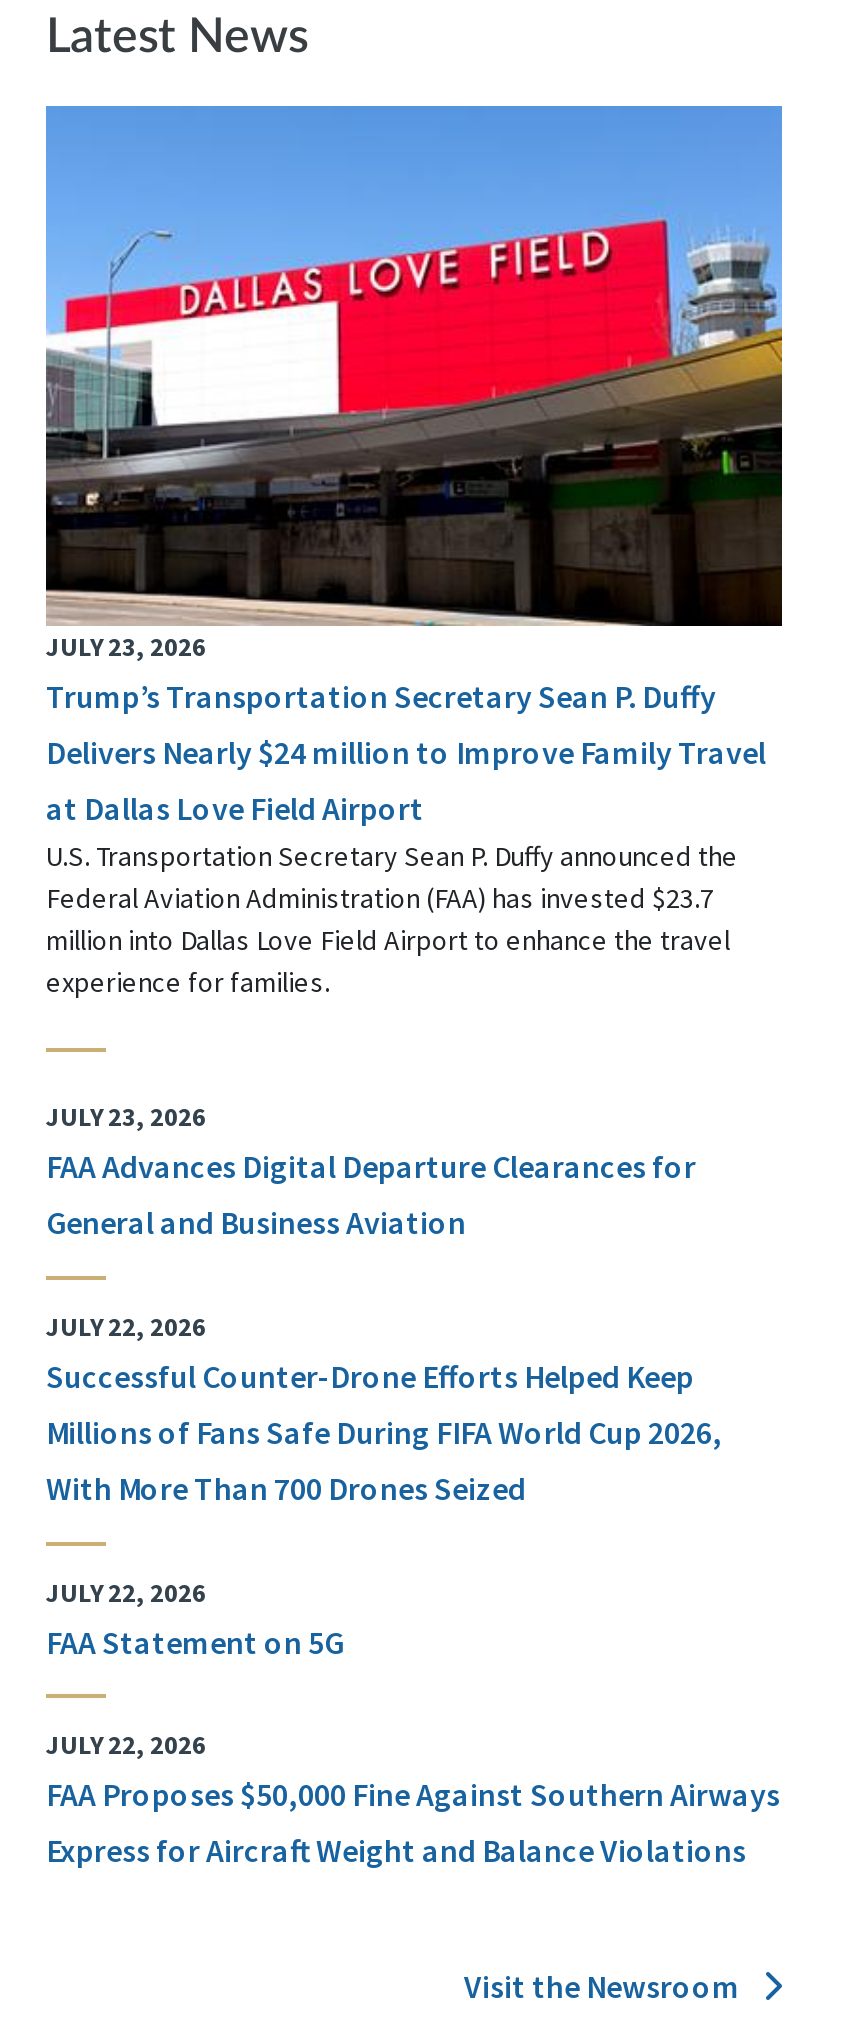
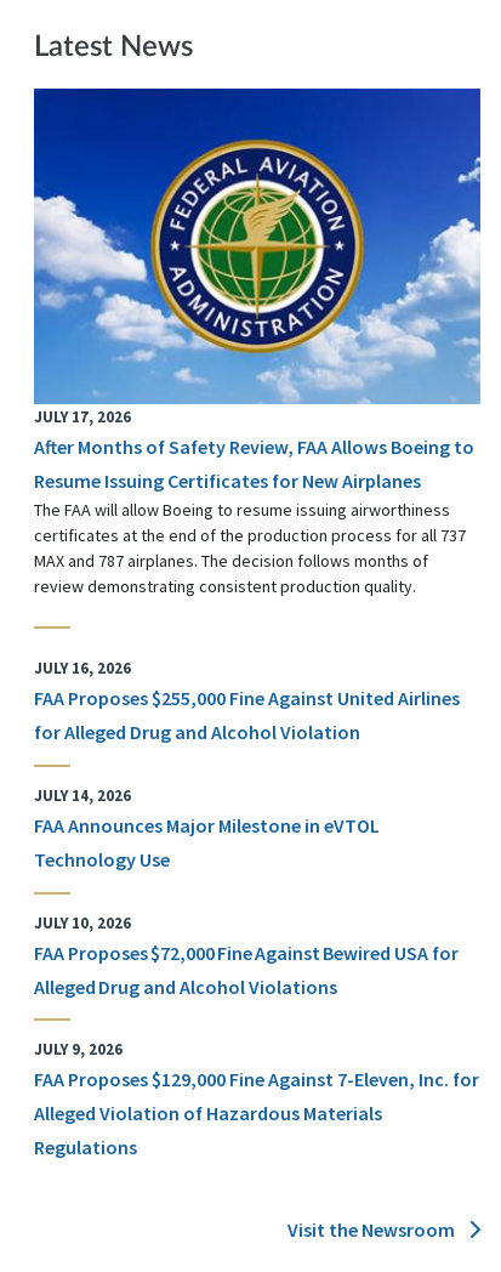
- [image]
- JULY 23, 2026
- Trump’s Transportation Secretary Sean P. Duffy
- Delivers Nearly $24 million to Improve Family Travel
- at Dallas Love Field Airport
- U.S. Transportation Secretary Sean P. Duffy announced the
- Federal Aviation Administration (FAA) has invested $23.7
- million into Dallas Love Field Airport to enhance the travel
- experience for families.
+ [image]
+ JULY 17, 2026
+ After Months of Safety Review, FAA Allows Boeing to
+ Resume Issuing Certificates for New Airplanes
+ The FAA will allow Boeing to resume issuing airworthiness
+ certificates at the end of the production process for all 737
+ MAX and 787 airplanes. The decision follows months of
+ review demonstrating consistent production quality.

- JULY 23, 2026
- FAA Advances Digital Departure Clearances for
- General and Business Aviation
+ JULY 16, 2026
+ FAA Proposes $255,000 Fine Against United Airlines
+ for Alleged Drug and Alcohol Violation

- JULY 22, 2026
- Successful Counter-Drone Efforts Helped Keep
- Millions of Fans Safe During FIFA World Cup 2026,
- With More Than 700 Drones Seized
+ JULY 14, 2026
+ FAA Announces Major Milestone in eVTOL
+ Technology Use

- JULY 22, 2026
- FAA Statement on 5G
+ JULY 10, 2026
+ FAA Proposes $72,000 Fine Against Bewired USA for
+ Alleged Drug and Alcohol Violations

- JULY 22, 2026
- FAA Proposes $50,000 Fine Against Southern Airways
- Express for Aircraft Weight and Balance Violations
+ JULY 9, 2026
+ FAA Proposes $129,000 Fine Against 7-Eleven, Inc. for
+ Alleged Violation of Hazardous Materials
+ Regulations
